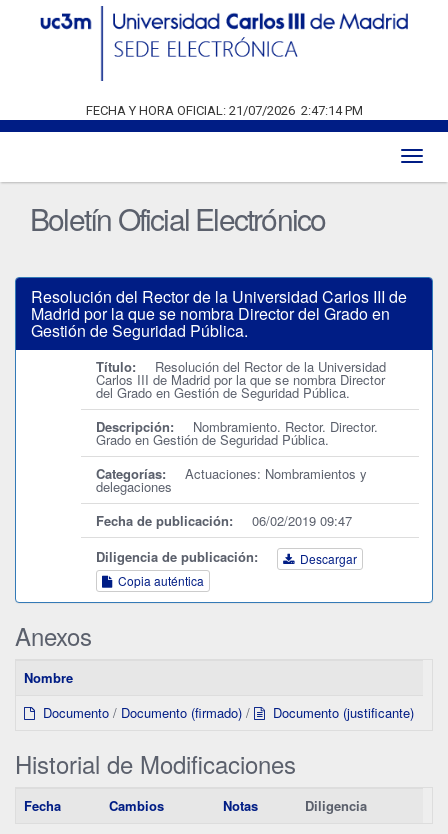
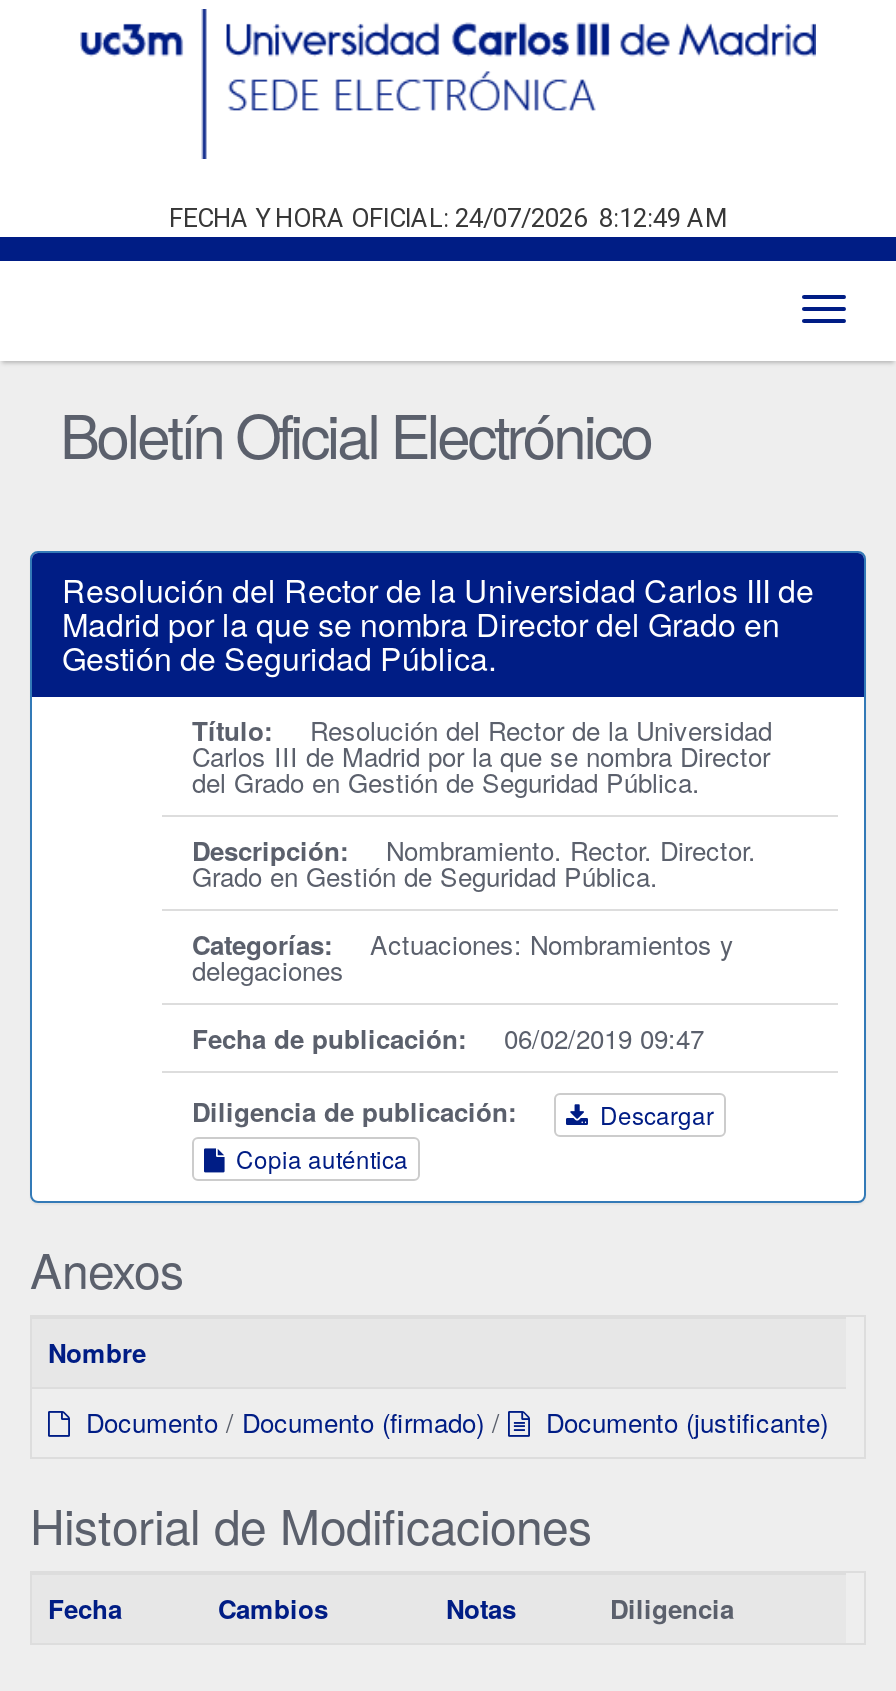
- FECHA Y HORA OFICIAL: 21/07/2026 2:47:14 PM
+ FECHA Y HORA OFICIAL: 24/07/2026 8:12:49 AM
